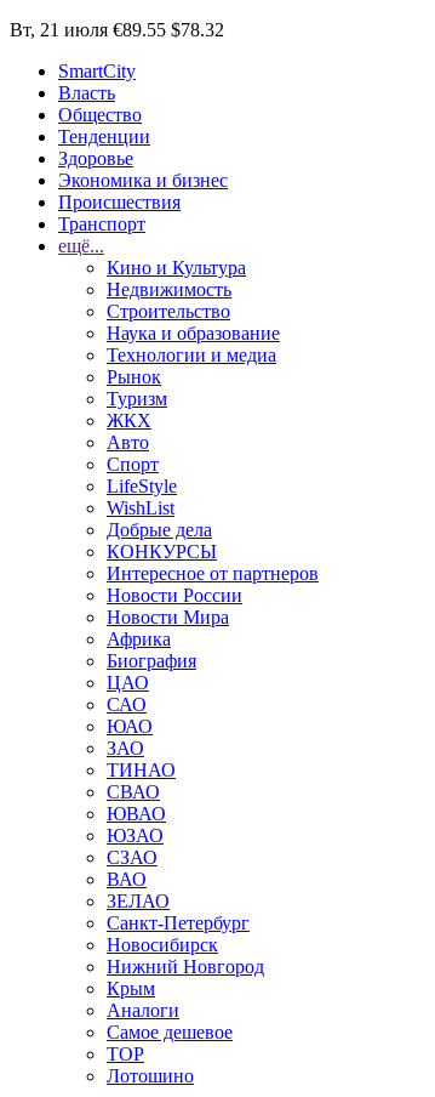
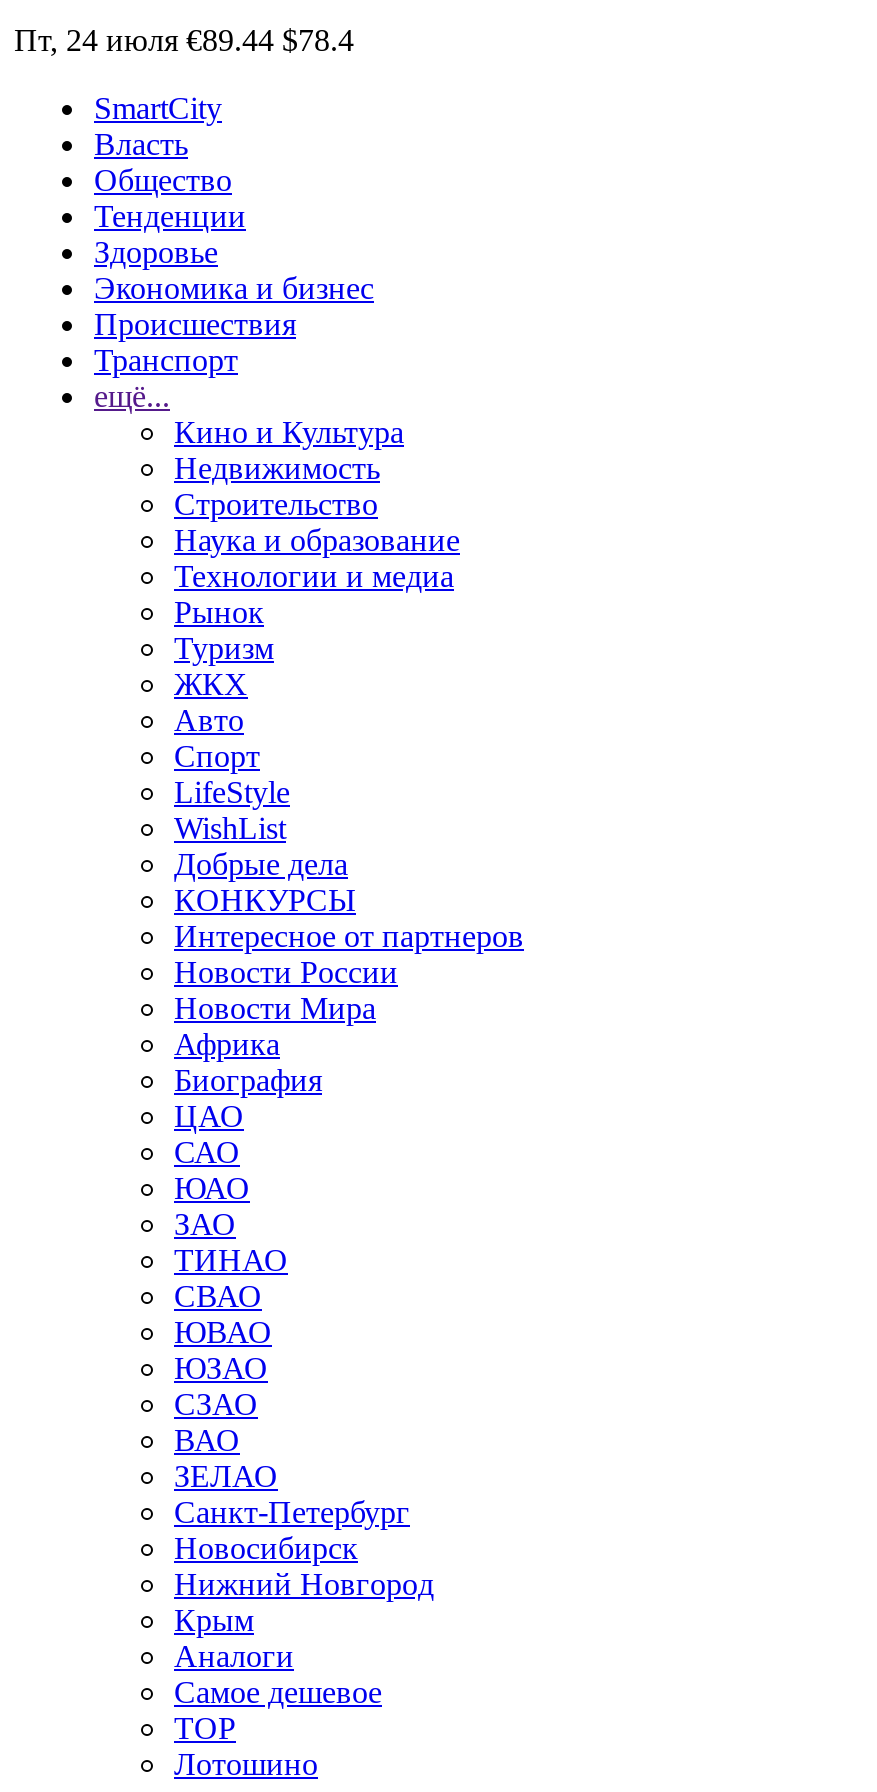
- Вт, 21 июля €89.55 $78.32
+ Пт, 24 июля €89.44 $78.4
